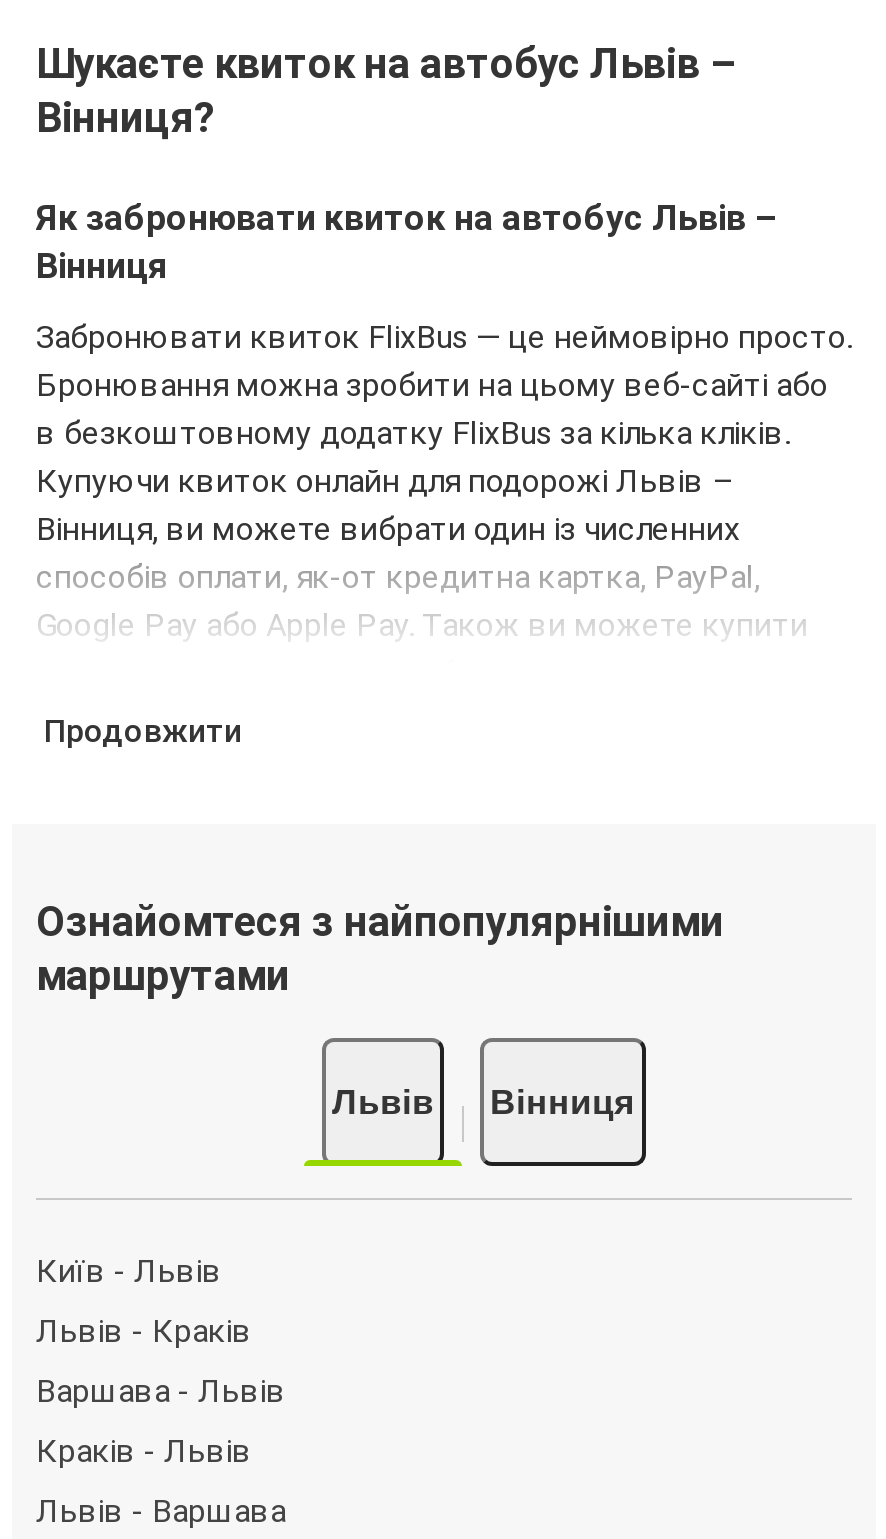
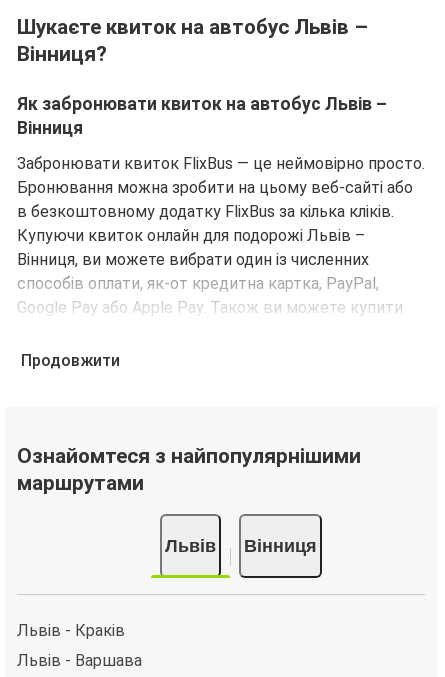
- Київ - Львів

- Варшава - Львів
- Краків - Львів
